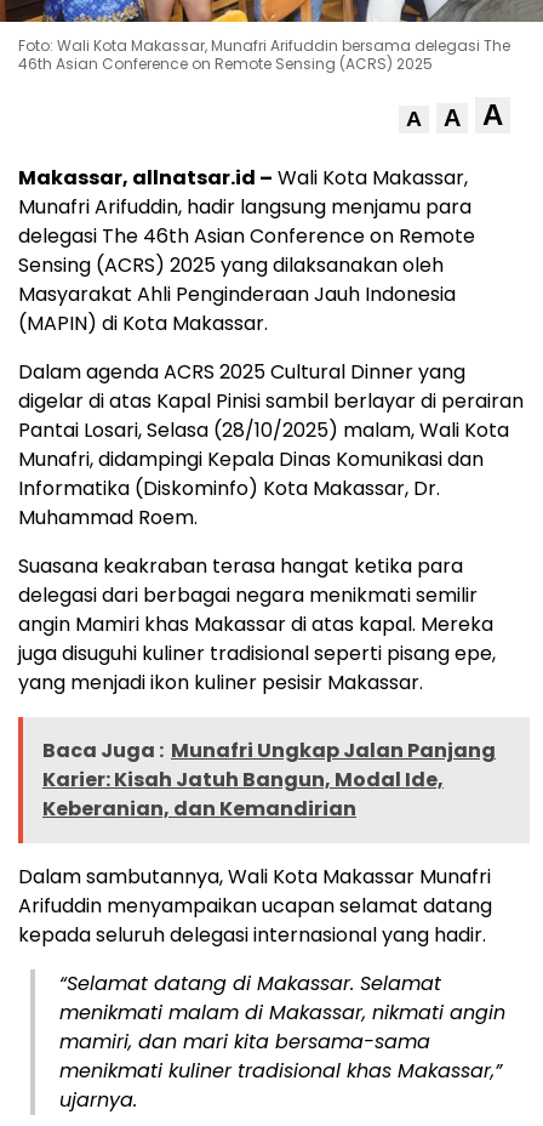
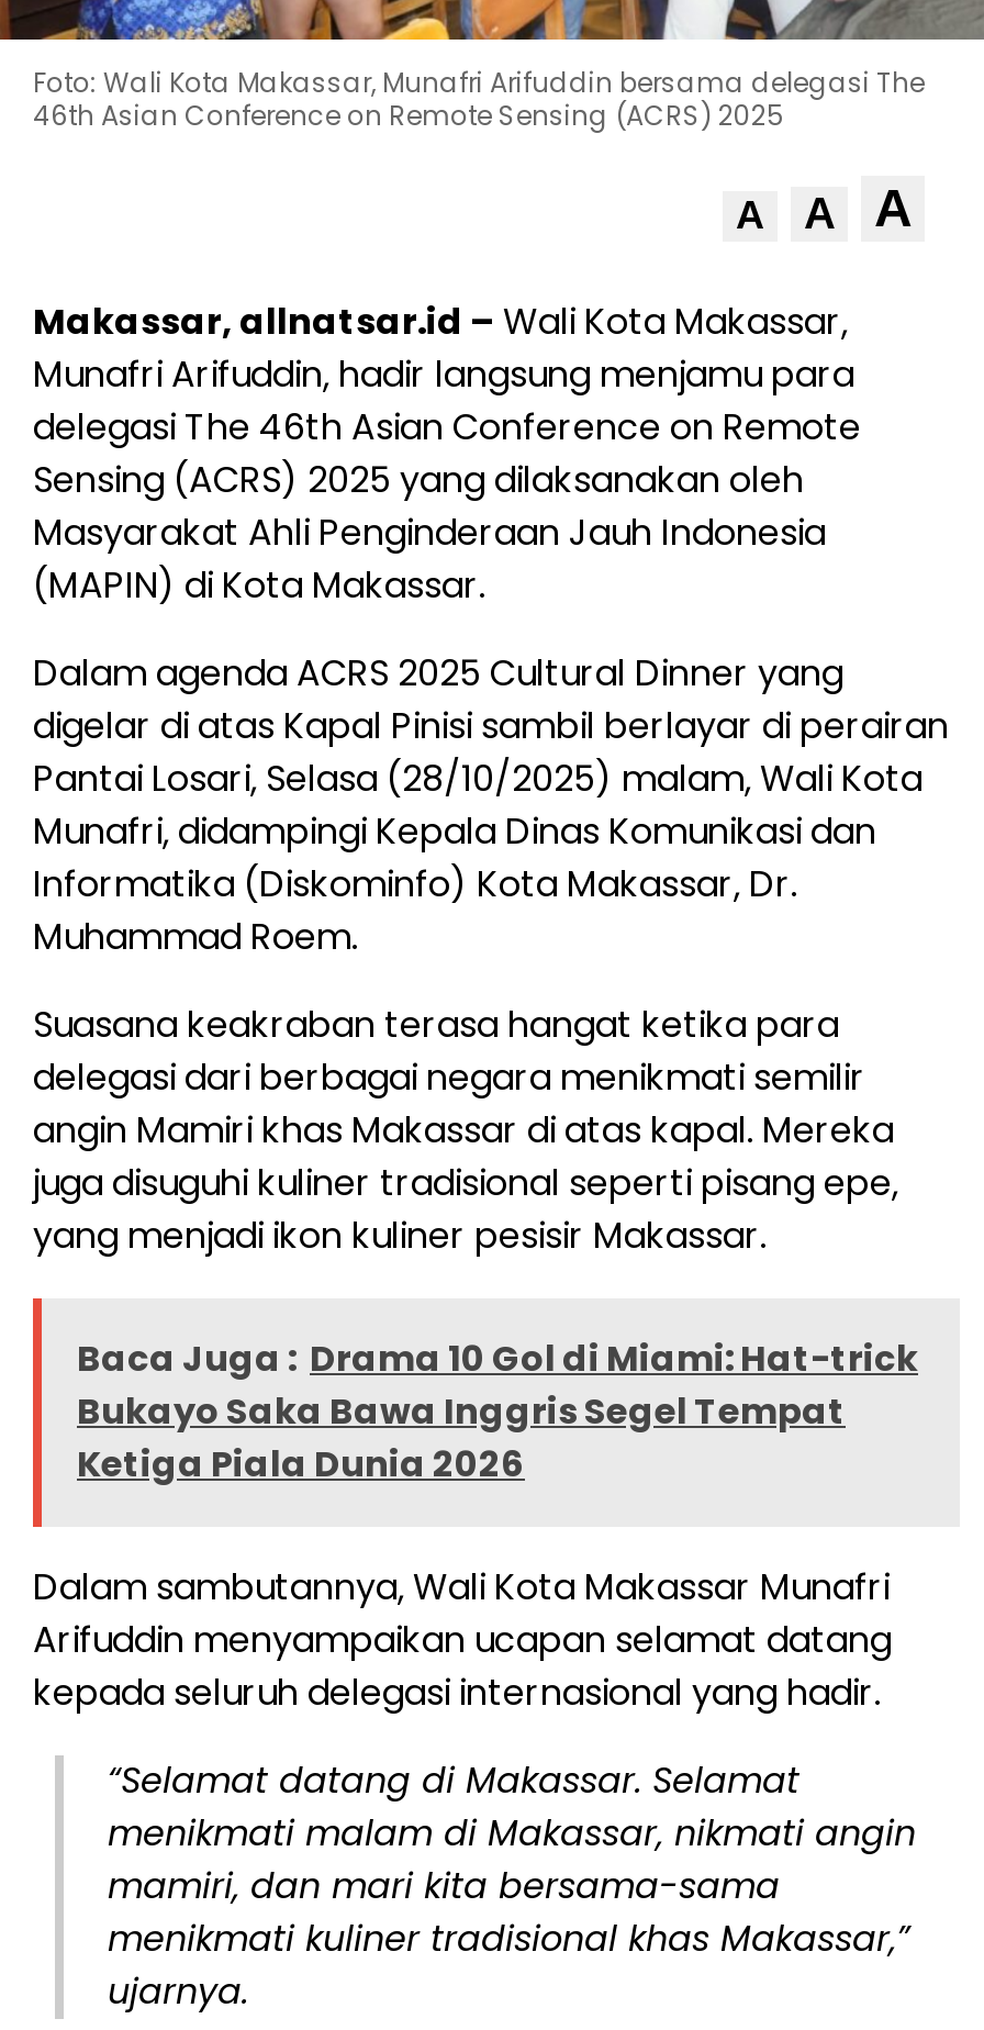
- Baca Juga : Munafri Ungkap Jalan Panjang
- Karier: Kisah Jatuh Bangun, Modal Ide,
- Keberanian, dan Kemandirian
+ Baca Juga : Drama 10 Gol di Miami: Hat-trick
+ Bukayo Saka Bawa Inggris Segel Tempat
+ Ketiga Piala Dunia 2026
